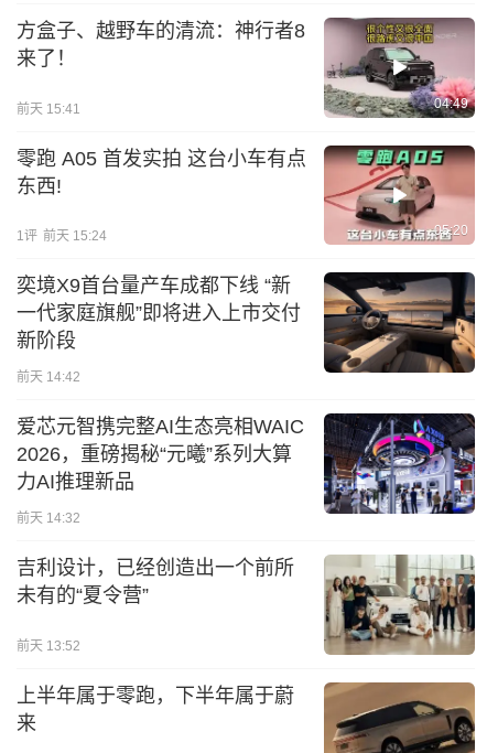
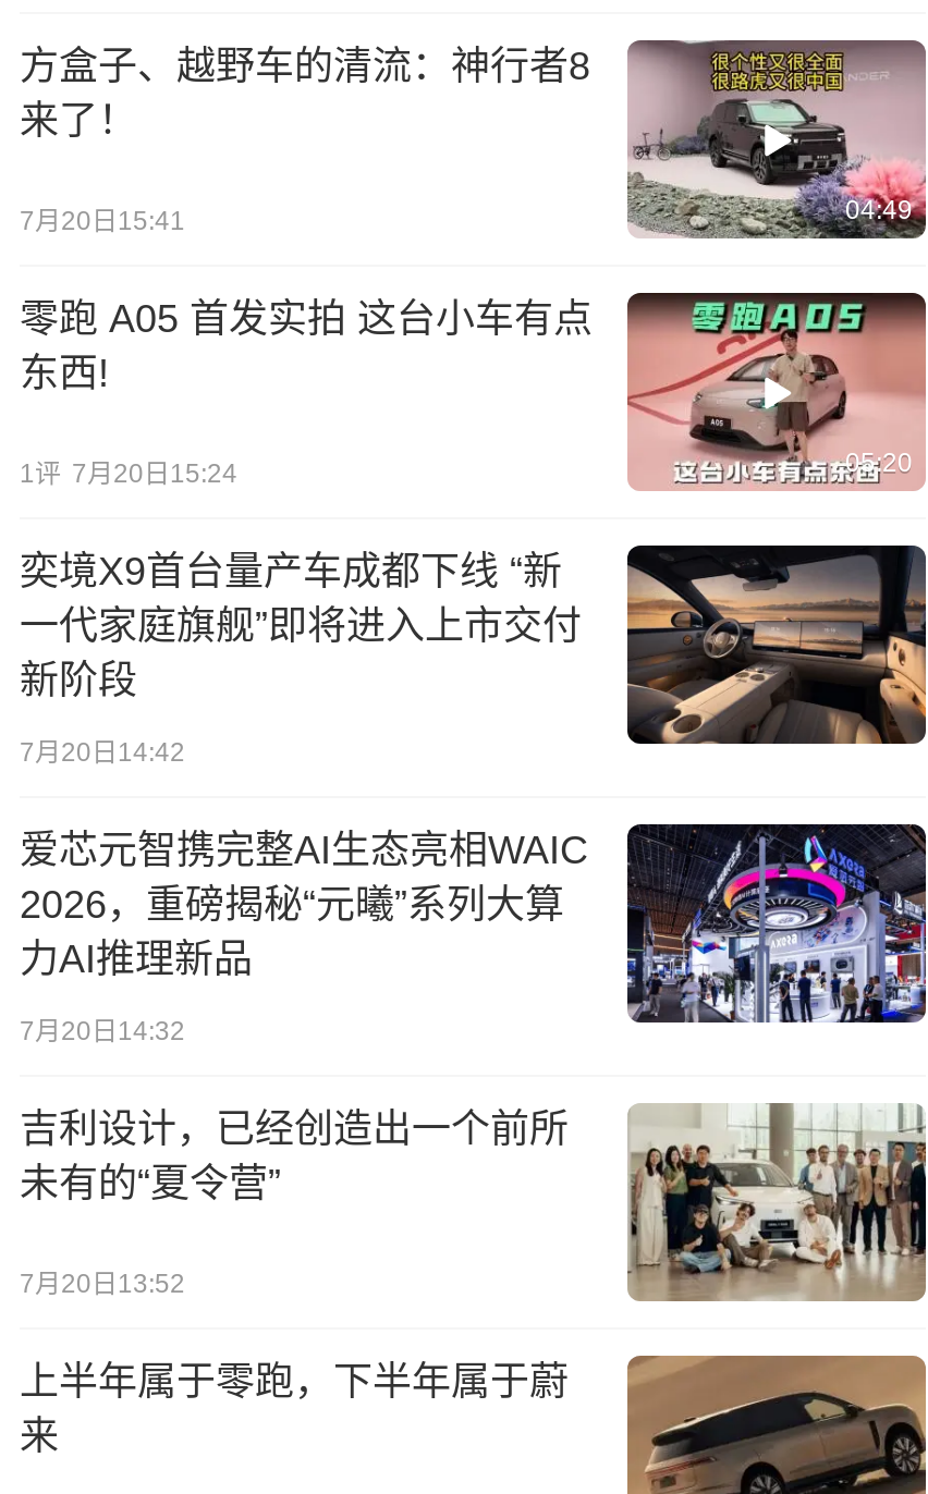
- 前天 15:41
+ 7月20日15:41

- 1评 前天 15:24
+ 1评 7月20日15:24

- 前天 14:42
+ 7月20日14:42

- 前天 14:32
+ 7月20日14:32

- 前天 13:52
+ 7月20日13:52
